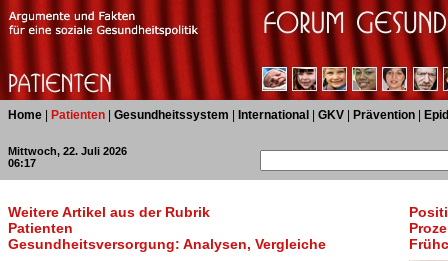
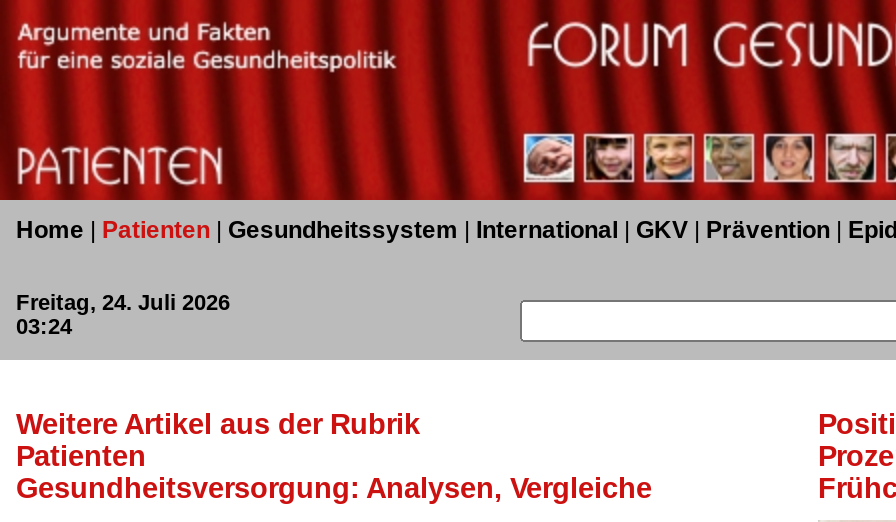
- Mittwoch, 22. Juli 2026
+ Freitag, 24. Juli 2026

- 06:17
+ 03:24
